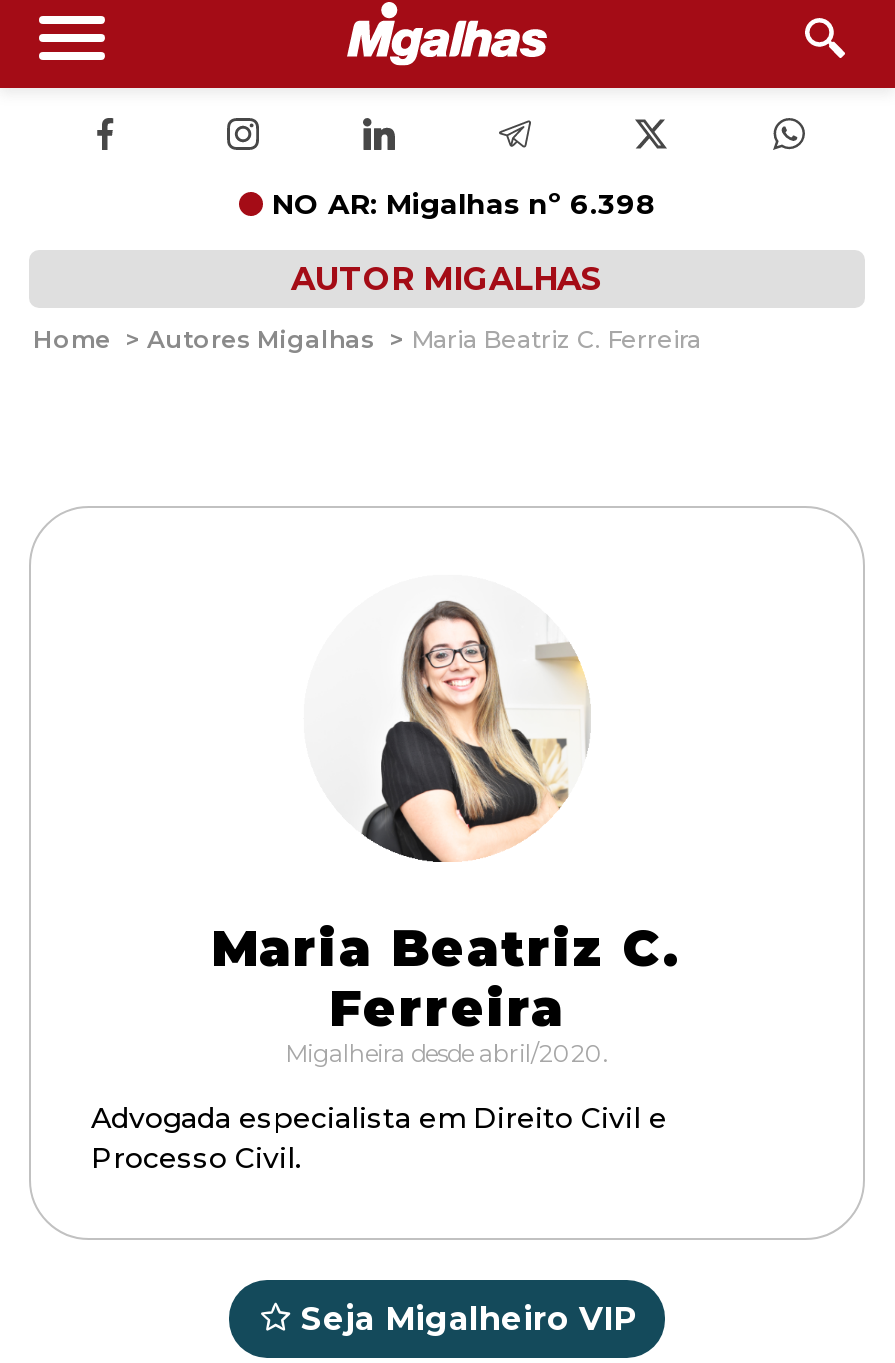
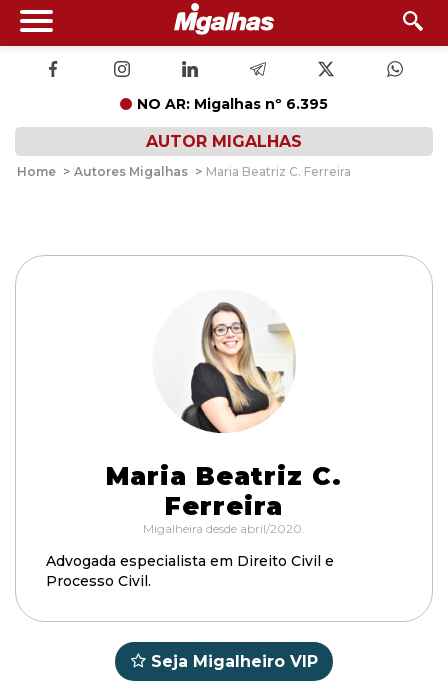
- NO AR: Migalhas nº 6.398
+ NO AR: Migalhas nº 6.395
